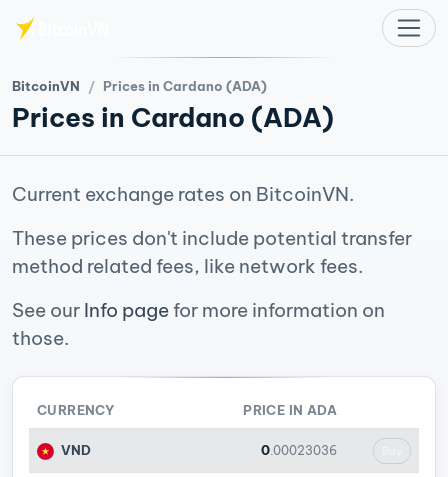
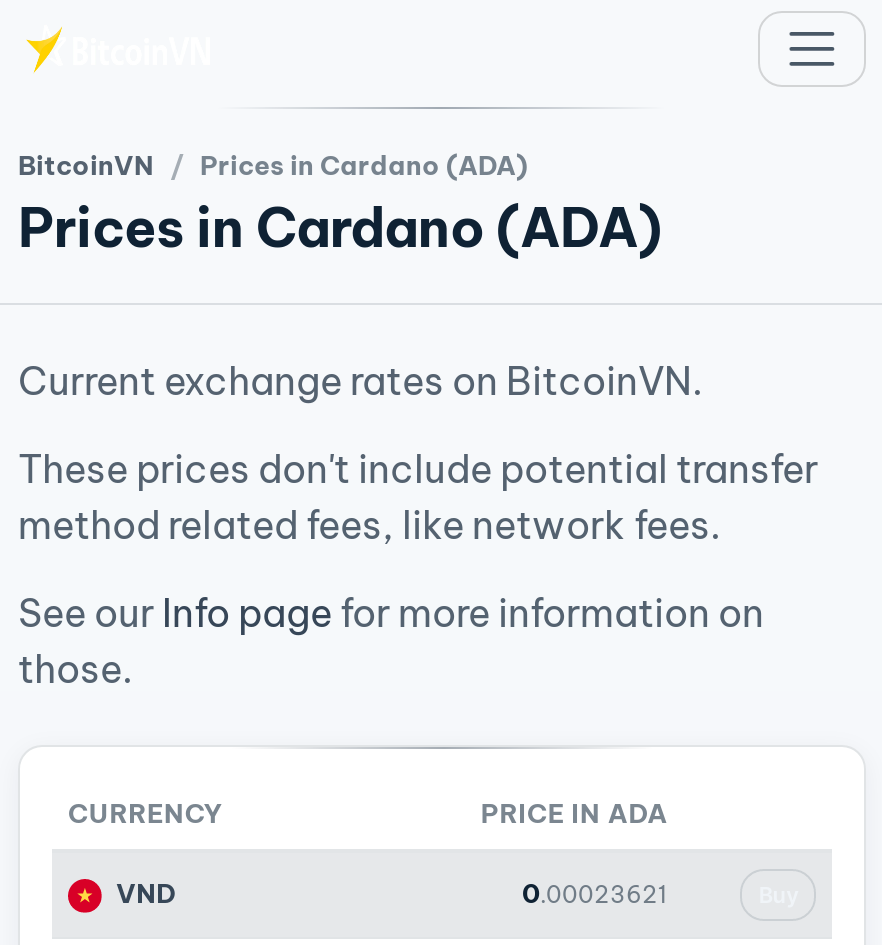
- 0.00023036
+ 0.00023621
